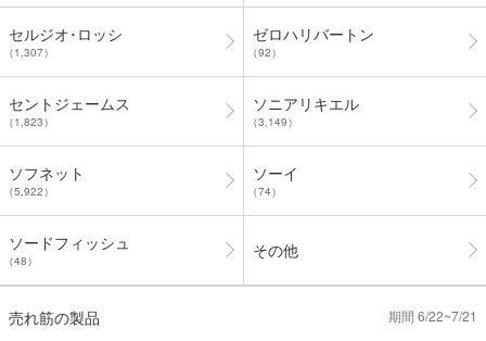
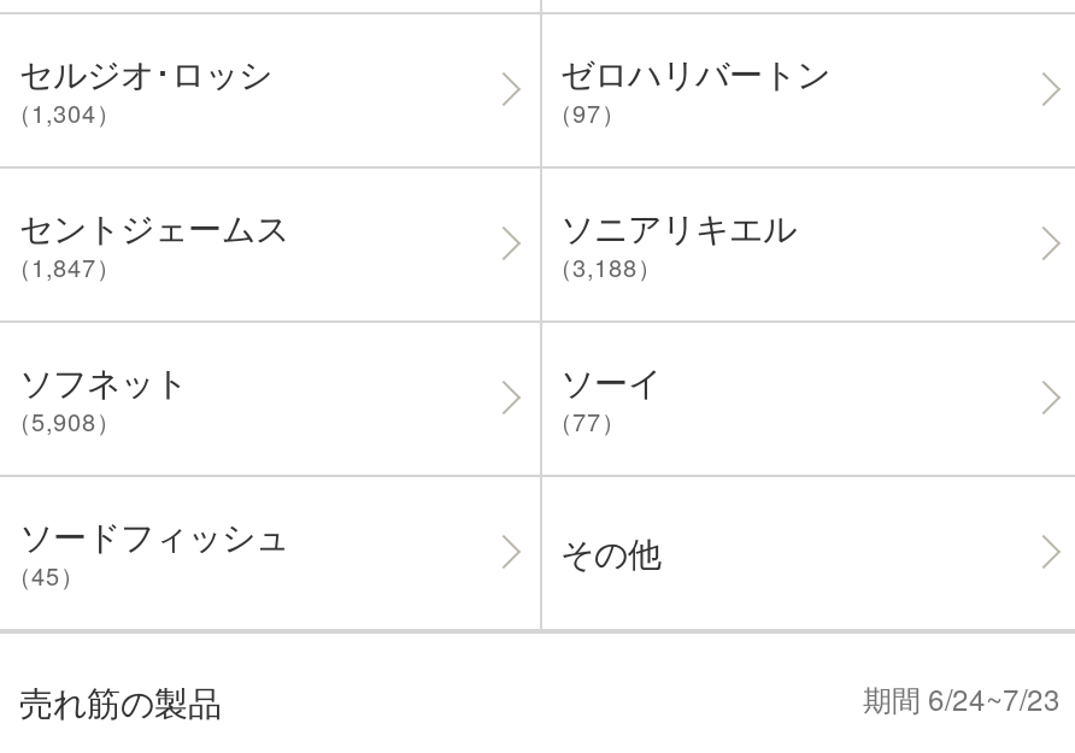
- （1,307）
+ （1,304）

- （92）
+ （97）

- （1,823）
+ （1,847）

- （3,149）
+ （3,188）

- （5,922）
+ （5,908）

- （74）
+ （77）

- （48）
+ （45）

- 期間 6/22~7/21
+ 期間 6/24~7/23
